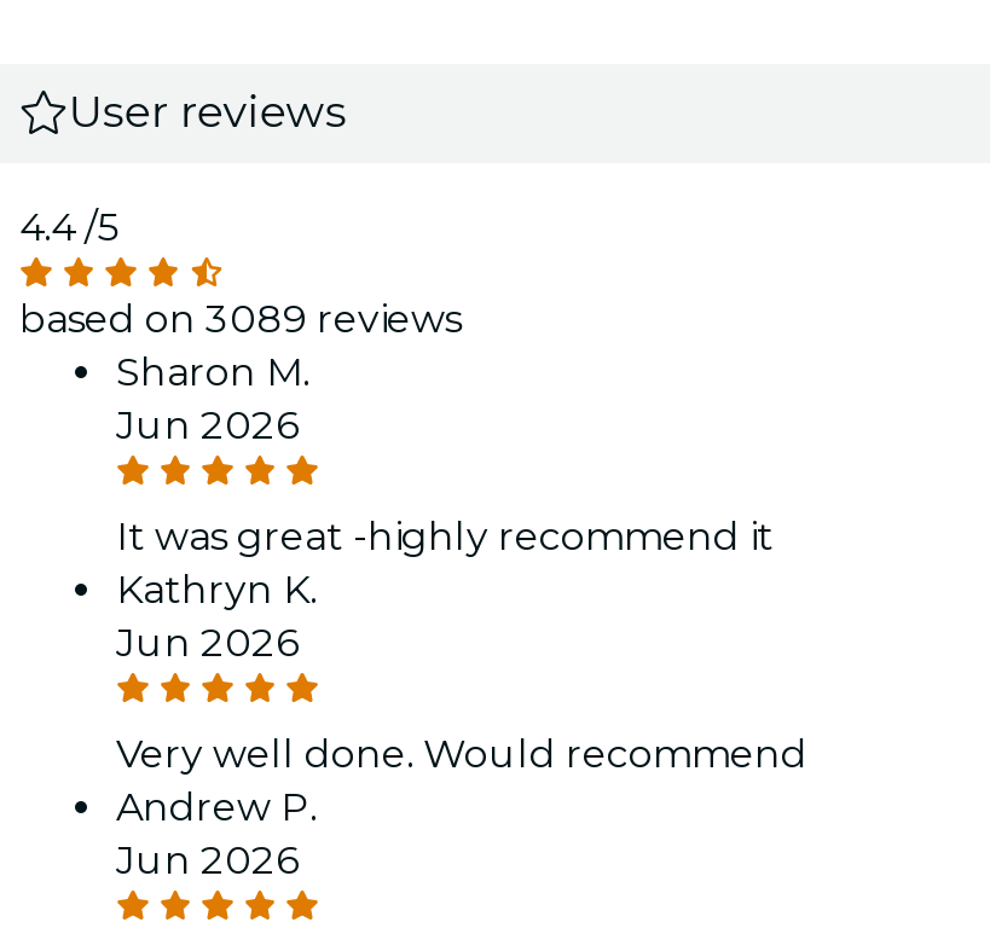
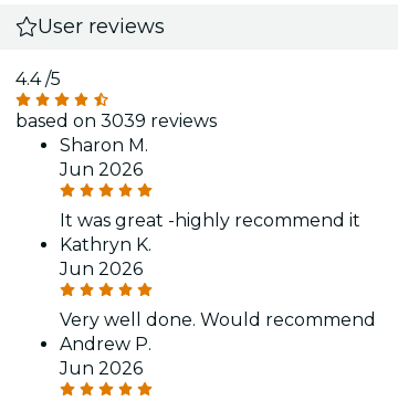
- based on 3089 reviews
+ based on 3039 reviews
